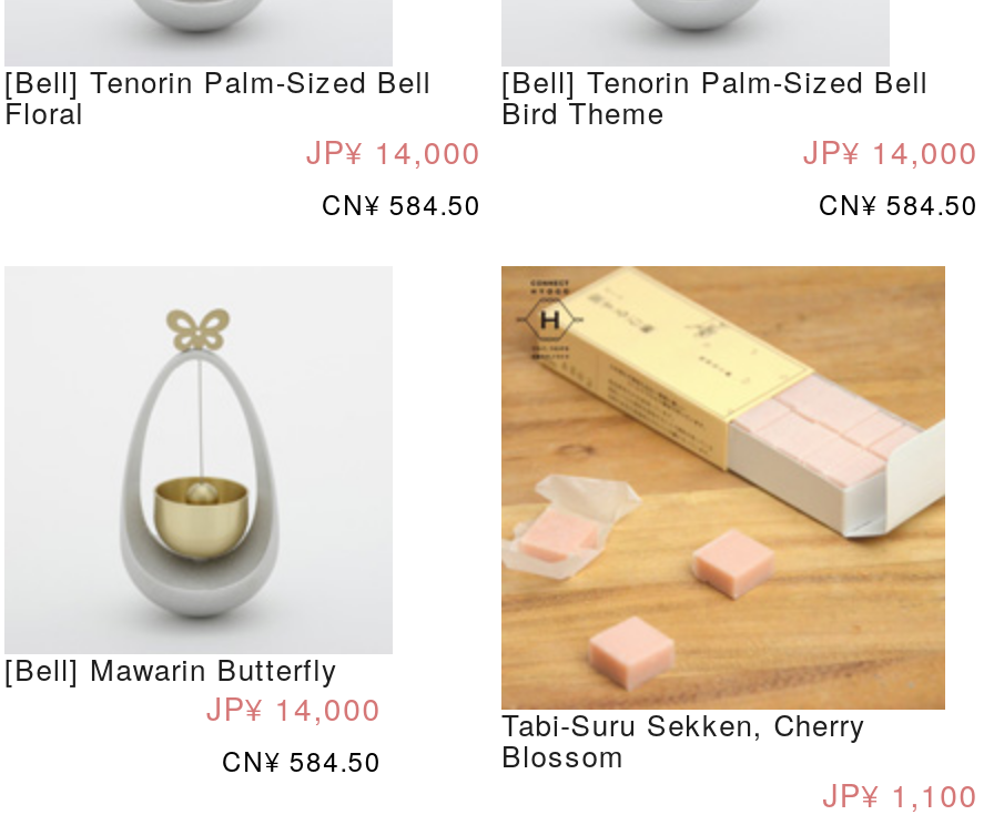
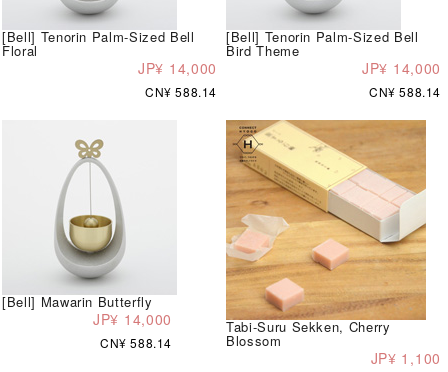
- CN¥ 584.50
+ CN¥ 588.14

- CN¥ 584.50
+ CN¥ 588.14

- CN¥ 584.50
+ CN¥ 588.14
